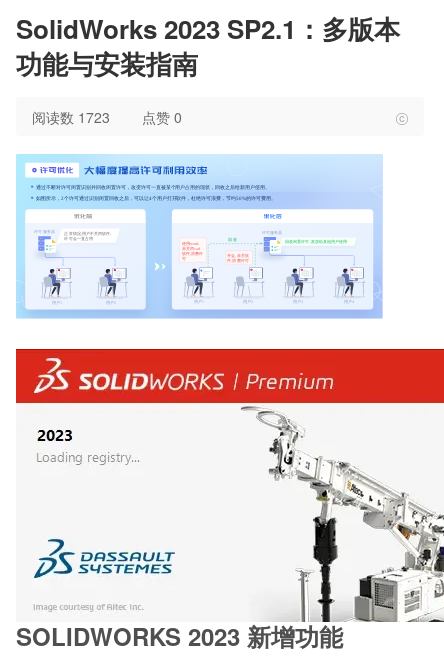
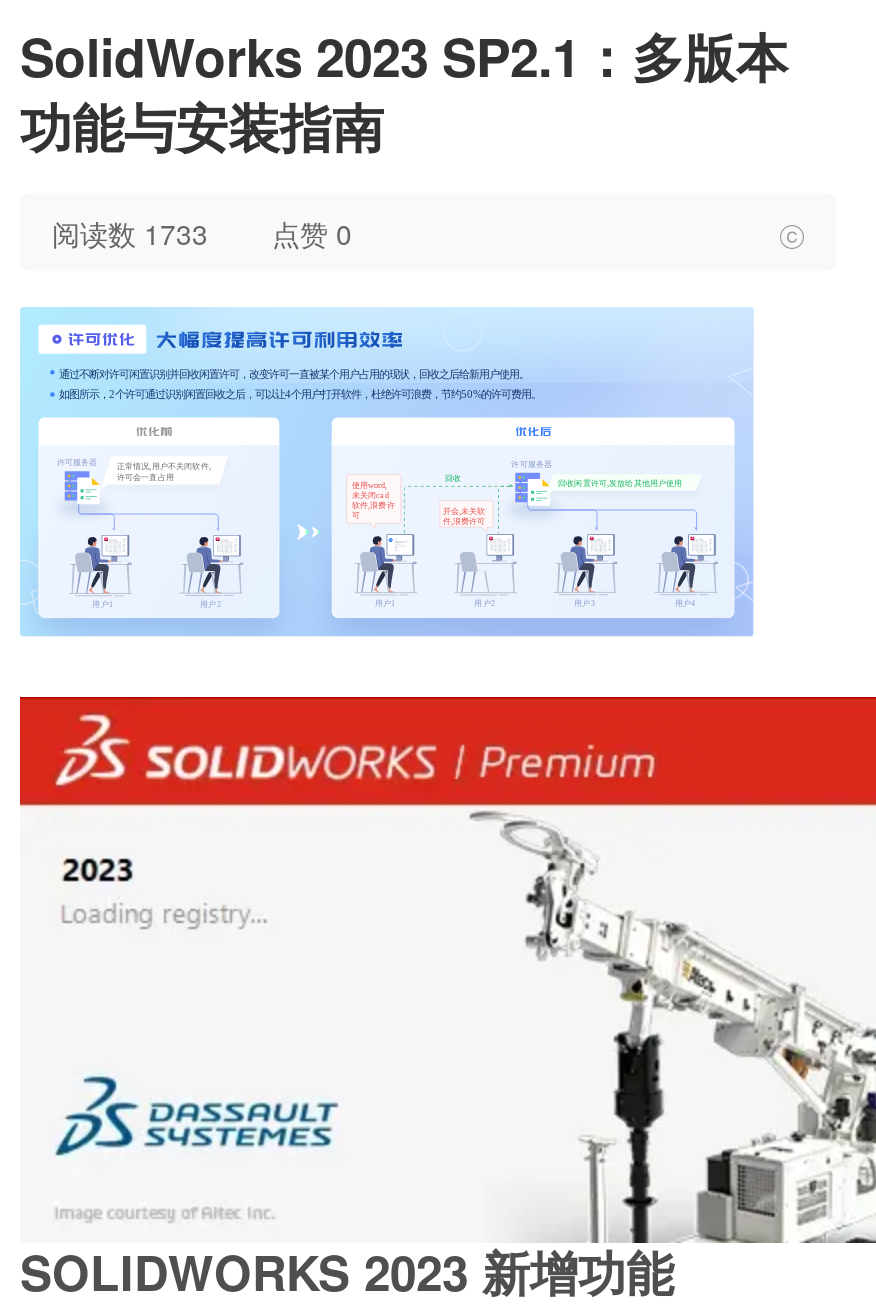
- 阅读数 1723 点赞 0
+ 阅读数 1733 点赞 0
